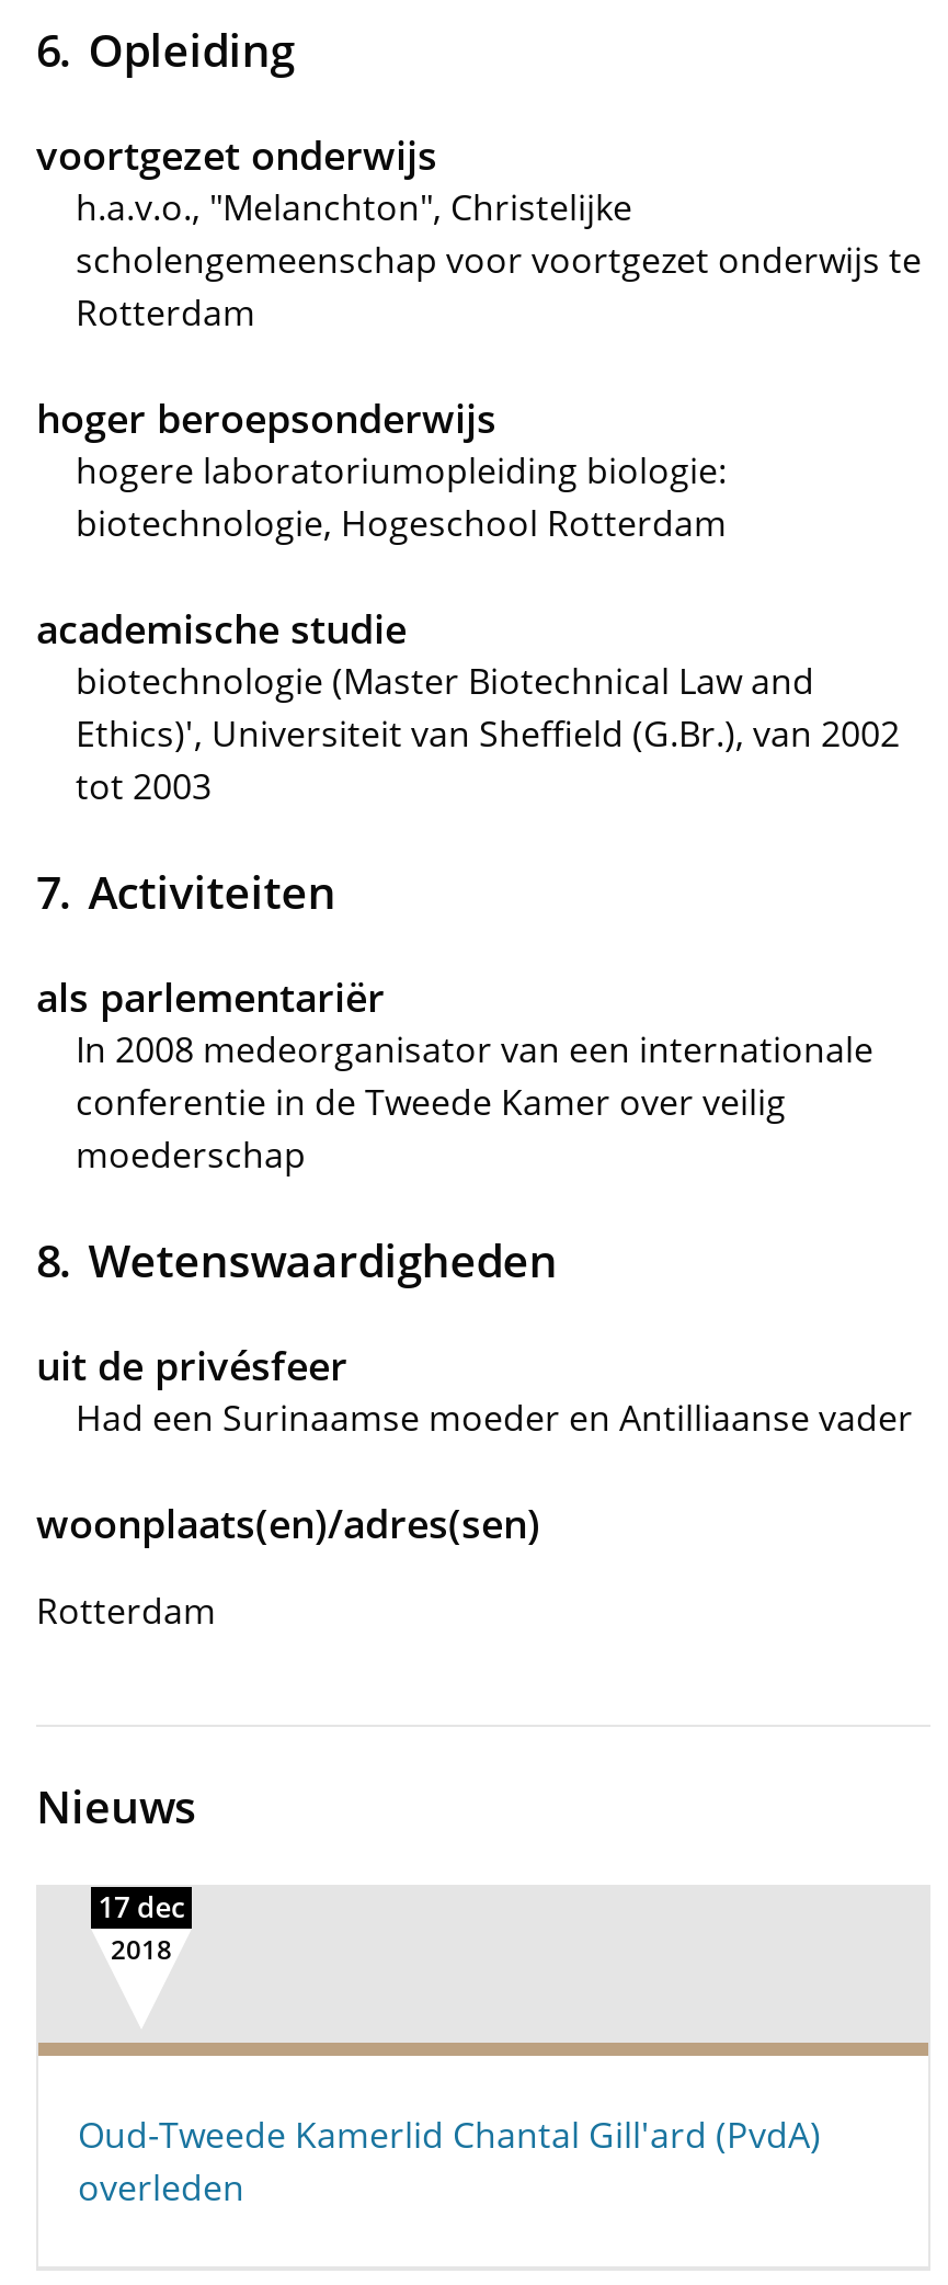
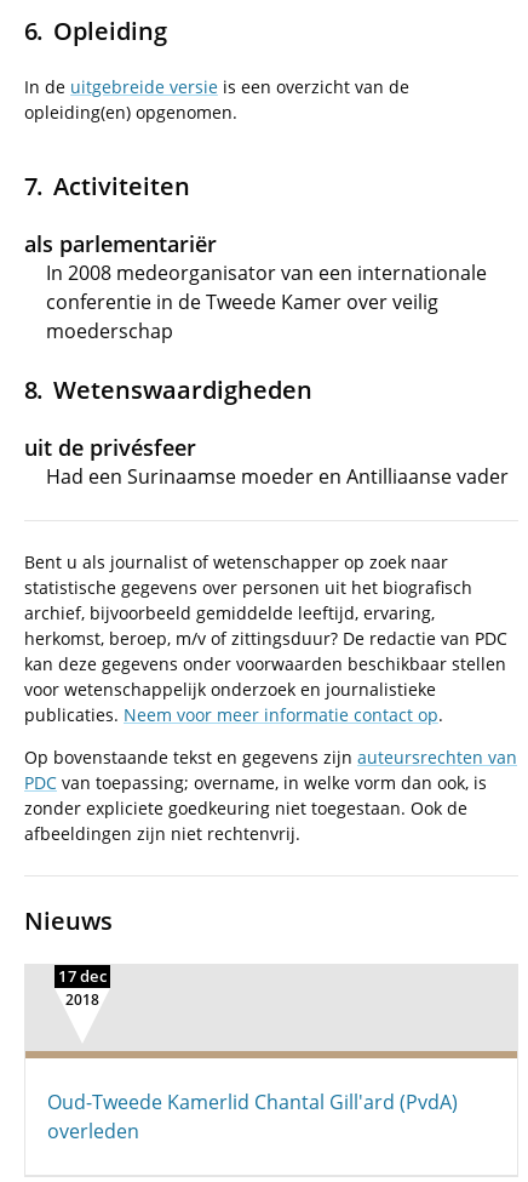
- voortgezet onderwijs
- h.a.v.o., "Melanchton", Christelijke
- scholengemeenschap voor voortgezet onderwijs te
- Rotterdam
- hoger beroepsonderwijs
- hogere laboratoriumopleiding biologie:
- biotechnologie, Hogeschool Rotterdam
- academische studie
- biotechnologie (Master Biotechnical Law and
- Ethics)', Universiteit van Sheffield (G.Br.), van 2002
- tot 2003
+ In de uitgebreide versie is een overzicht van de
+ opleiding(en) opgenomen.

moved up: Activiteiten | als parlementariër | In 2008 medeorganisator van een internationale | conferentie in de Tweede Kamer over veilig | moederschap | Wetenswaardigheden | uit de privésfeer | Had een Surinaamse moeder en Antilliaanse vader

- woonplaats(en)/adres(sen)
+ Bent u als journalist of wetenschapper op zoek naar
+ statistische gegevens over personen uit het biografisch
+ archief, bijvoorbeeld gemiddelde leeftijd, ervaring,
+ herkomst, beroep, m/v of zittingsduur? De redactie van PDC
+ kan deze gegevens onder voorwaarden beschikbaar stellen
+ voor wetenschappelijk onderzoek en journalistieke
+ publicaties. Neem voor meer informatie contact op.

- Rotterdam
+ Op bovenstaande tekst en gegevens zijn auteursrechten van
+ PDC van toepassing; overname, in welke vorm dan ook, is
+ zonder expliciete goedkeuring niet toegestaan. Ook de
+ afbeeldingen zijn niet rechtenvrij.
